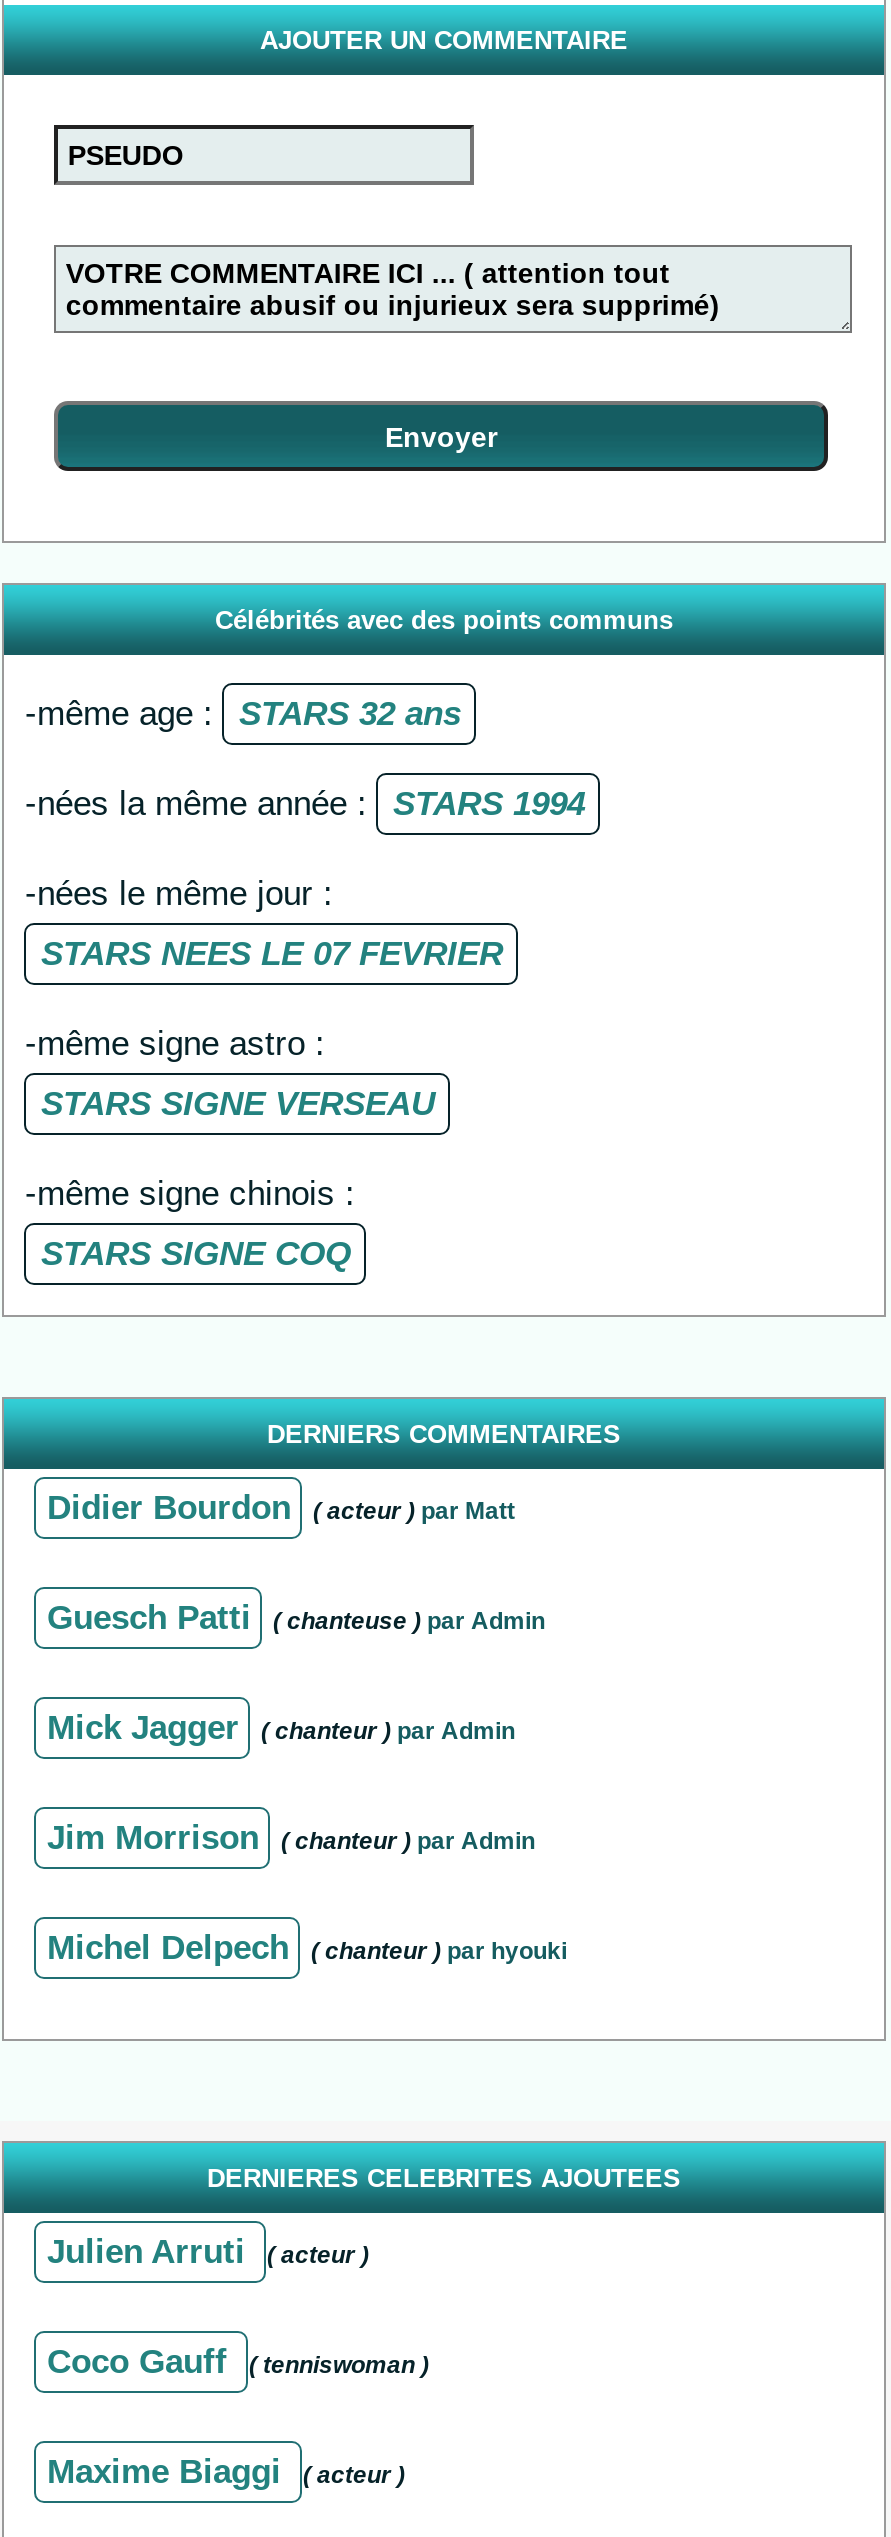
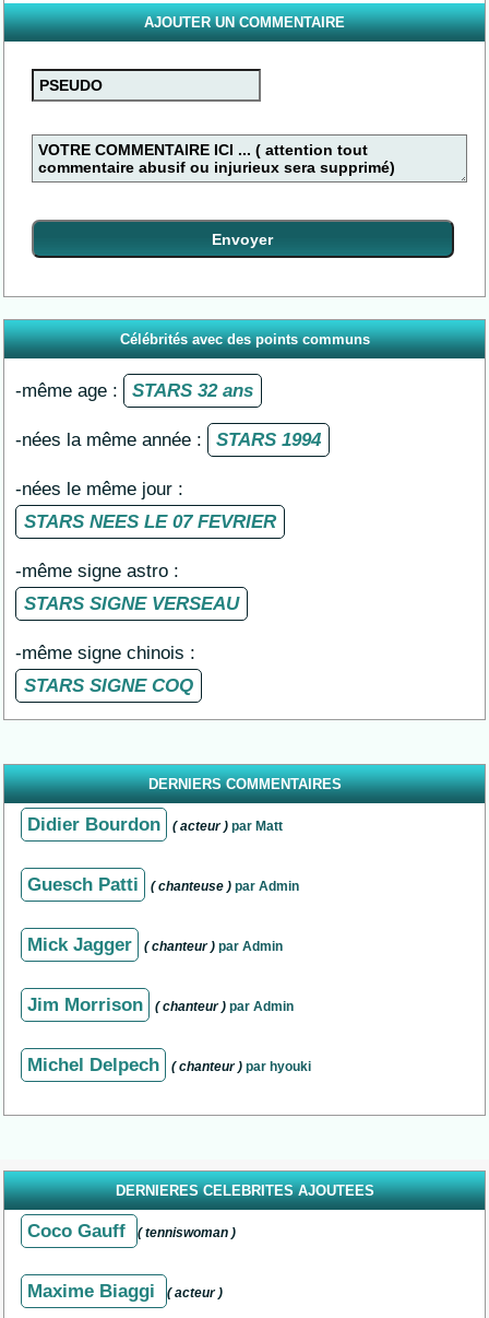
- Julien Arruti ( acteur )
